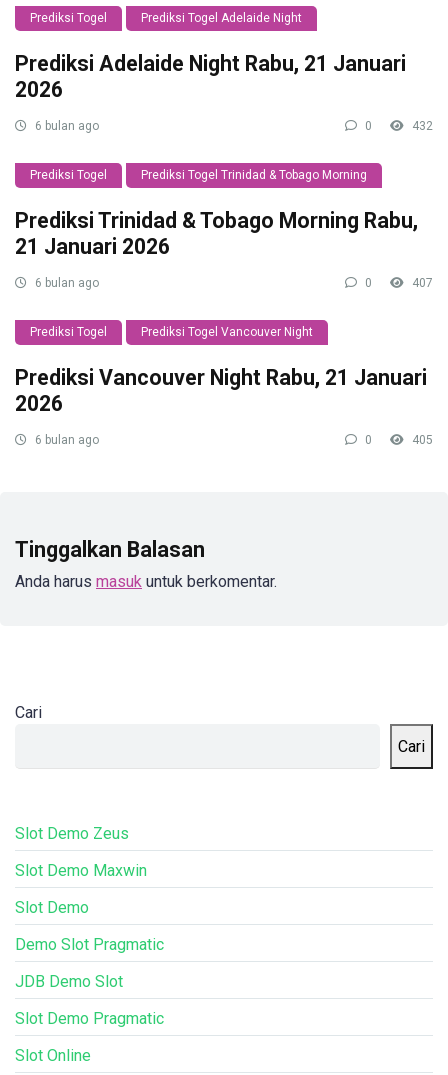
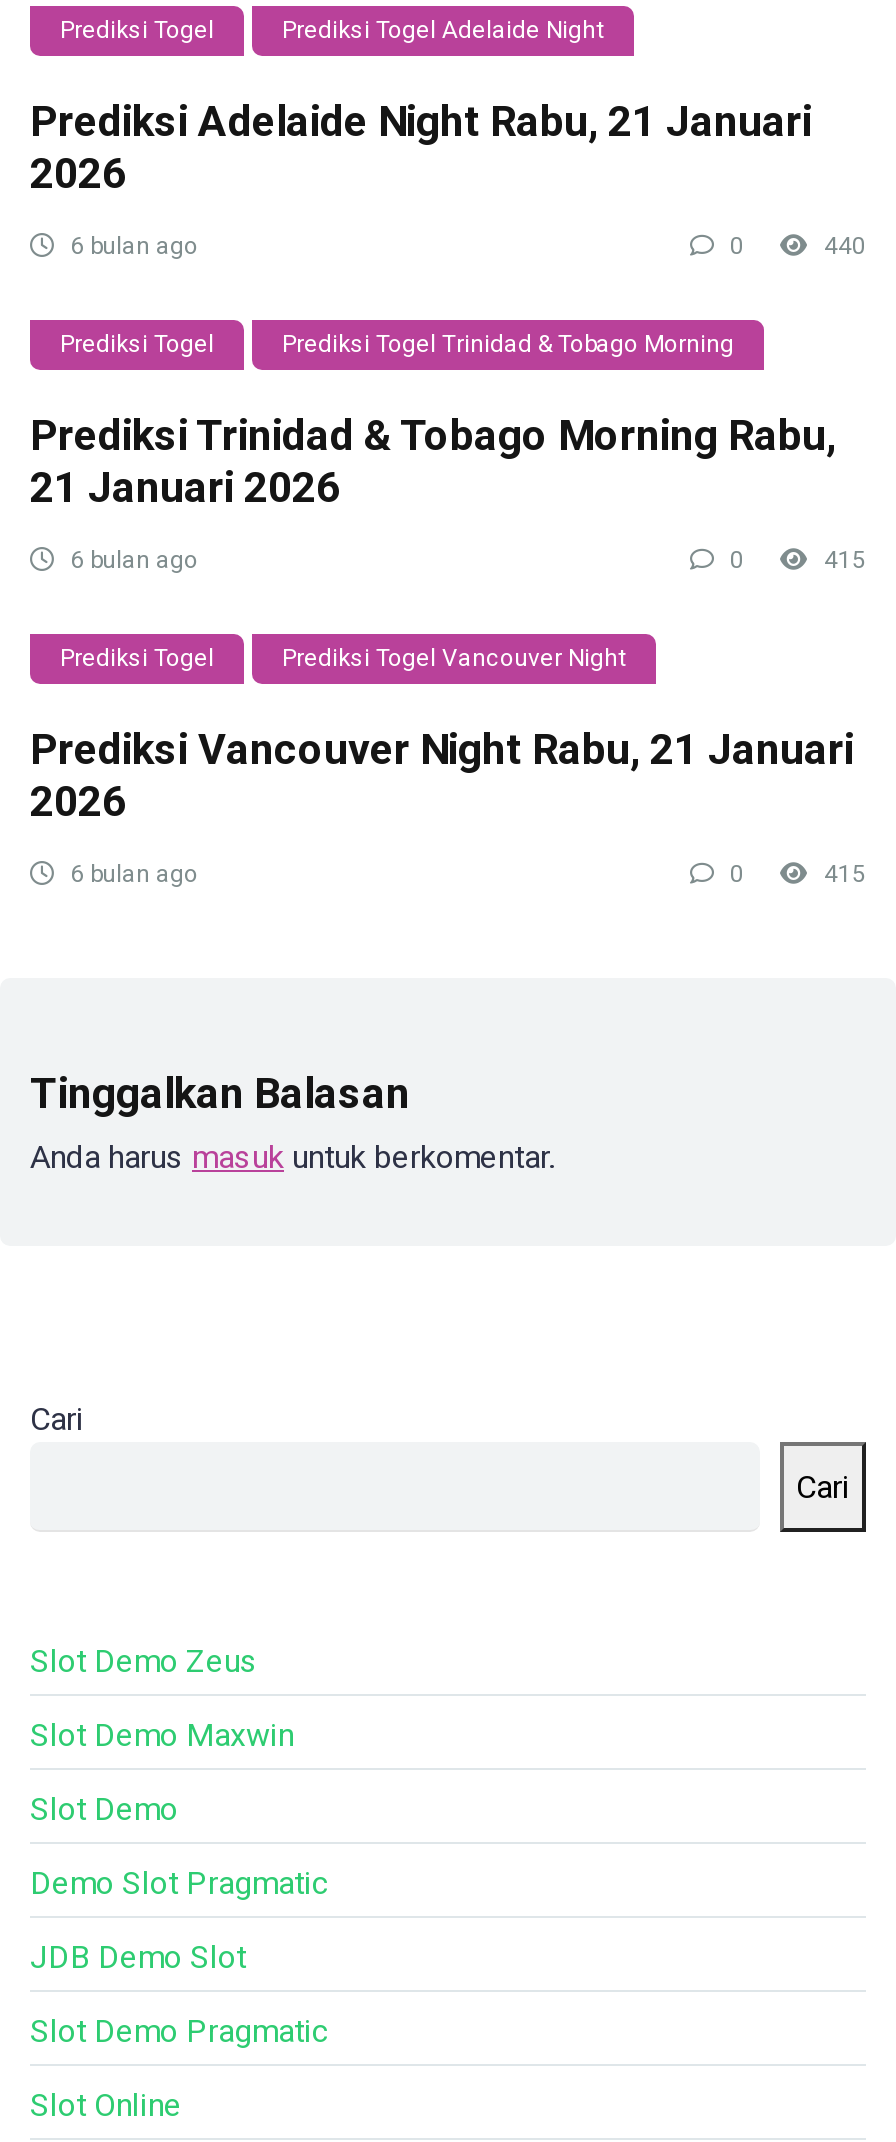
- 432
+ 440

- 407
+ 415

- 405
+ 415
